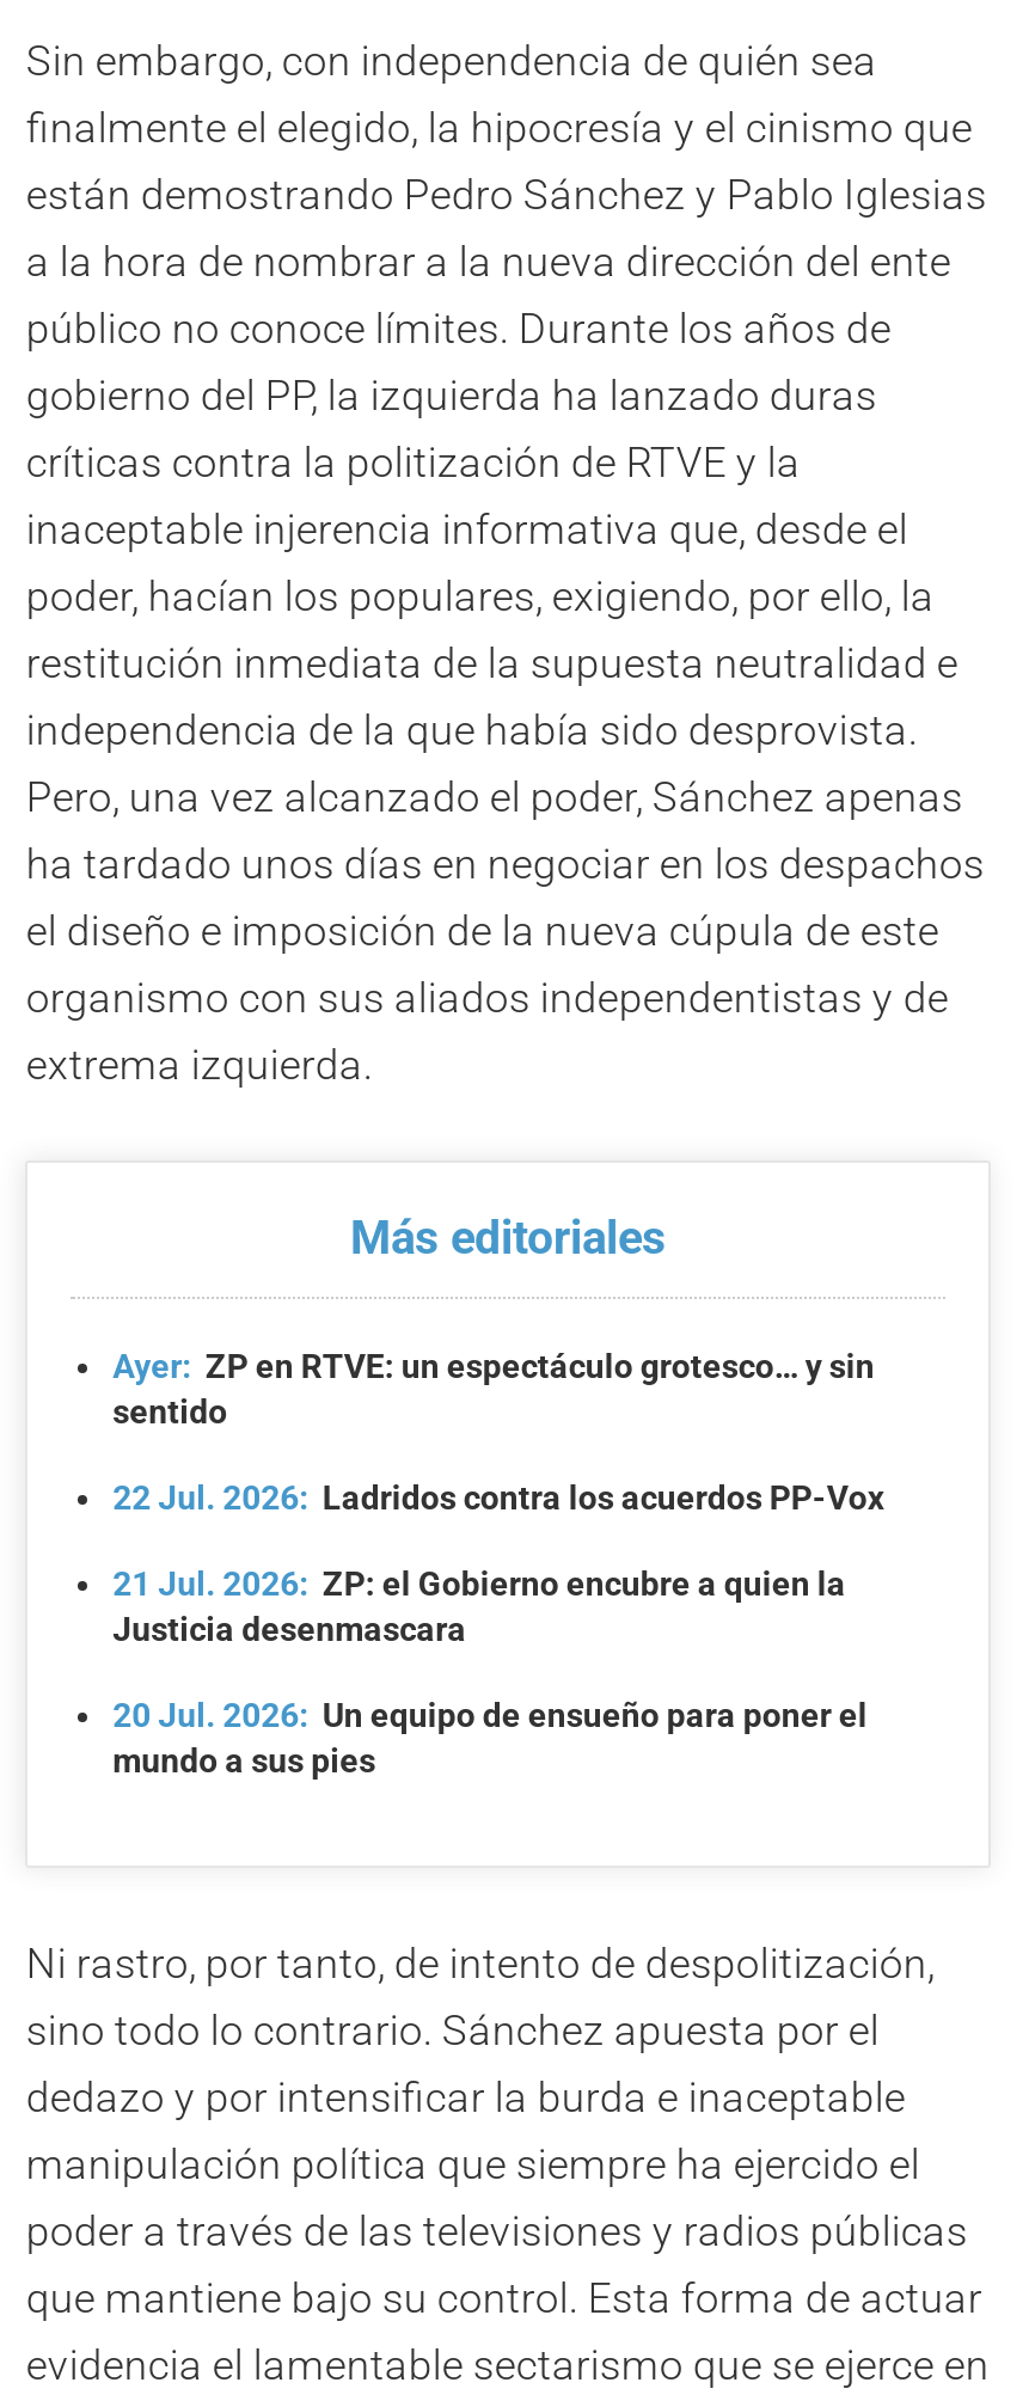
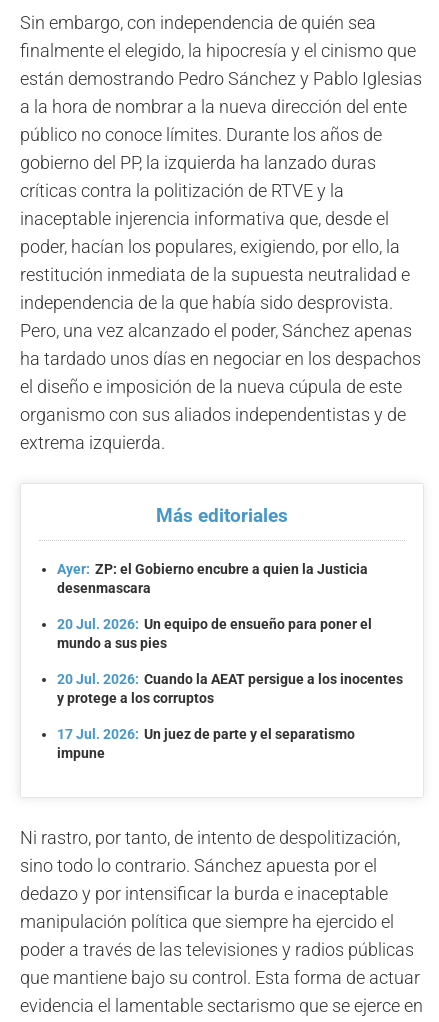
- Ayer: ZP en RTVE: un espectáculo grotesco… y sin
- sentido
- 22 Jul. 2026: Ladridos contra los acuerdos PP-Vox
- 21 Jul. 2026: ZP: el Gobierno encubre a quien la
- Justicia desenmascara
+ Ayer: ZP: el Gobierno encubre a quien la Justicia
+ desenmascara

moved up: 20 Jul. 2026: Un equipo de ensueño para poner el | mundo a sus pies

+ 20 Jul. 2026: Cuando la AEAT persigue a los inocentes
+ y protege a los corruptos
+ 17 Jul. 2026: Un juez de parte y el separatismo
+ impune
